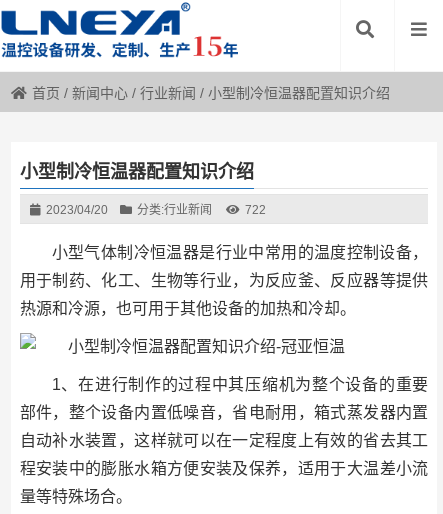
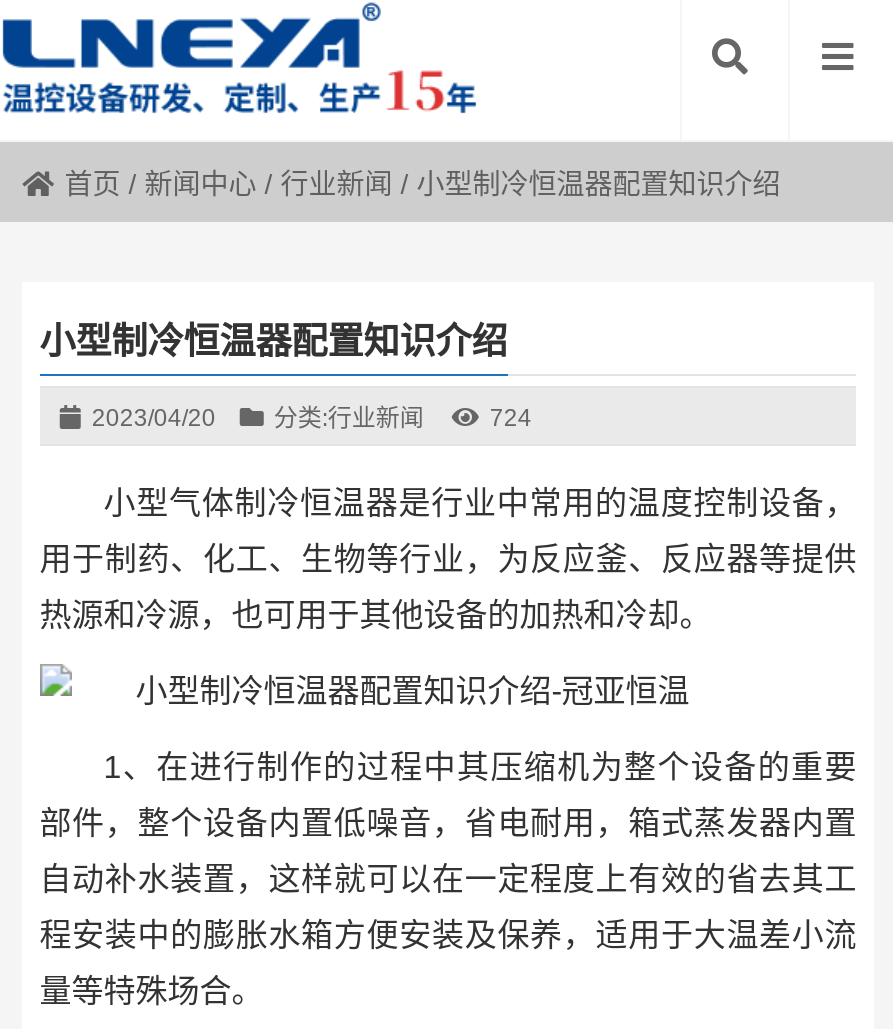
- 722
+ 724
